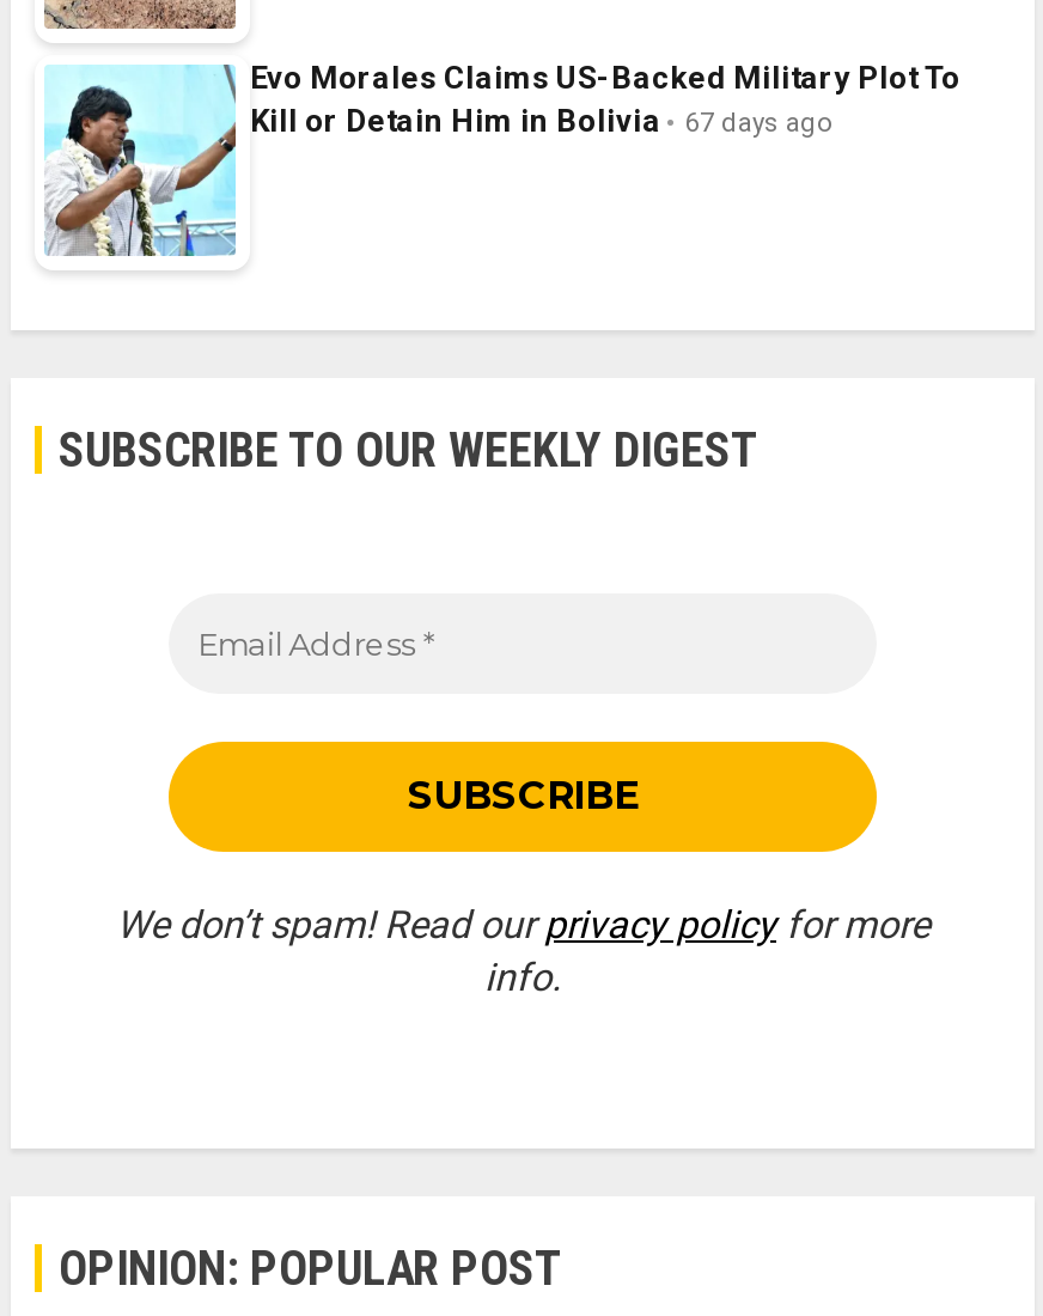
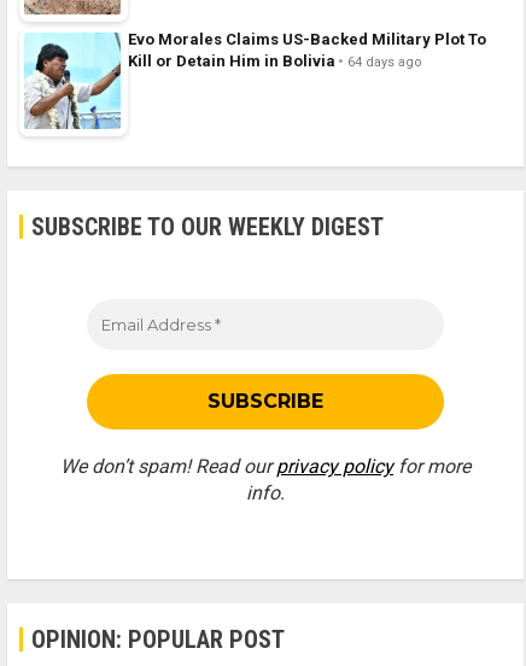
- Kill or Detain Him in Bolivia 67 days ago
+ Kill or Detain Him in Bolivia 64 days ago
